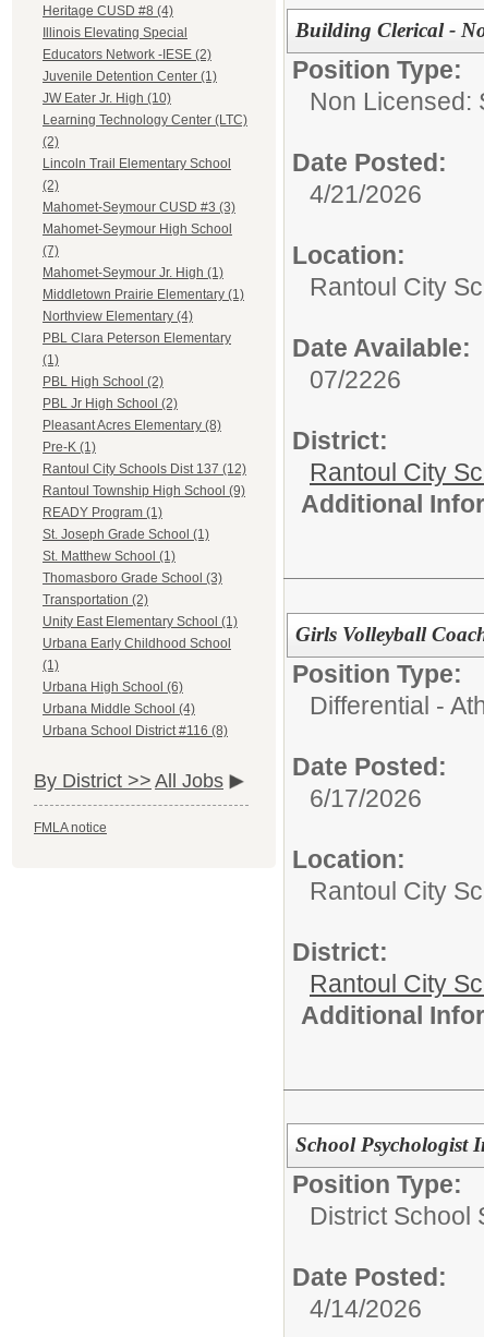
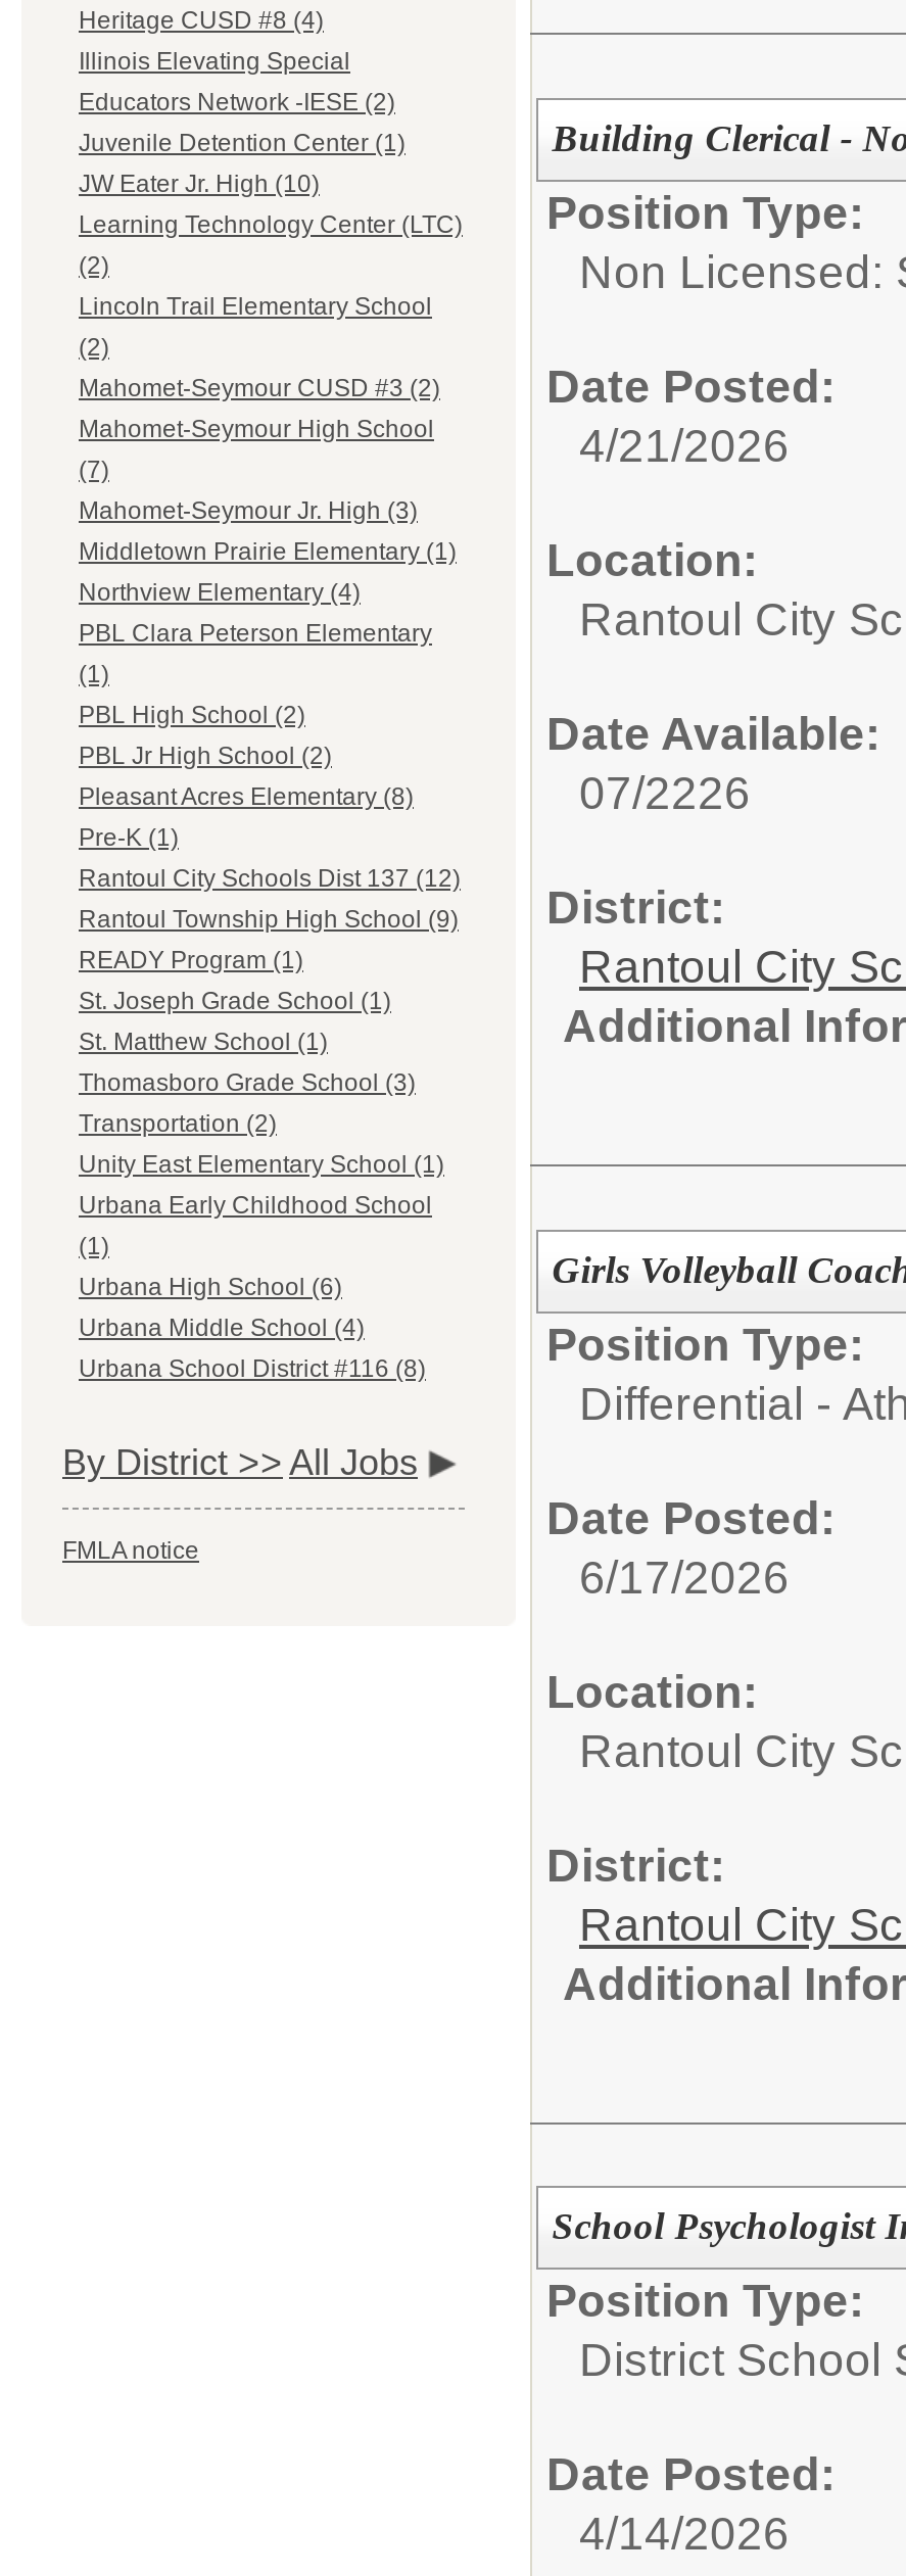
- Mahomet-Seymour CUSD #3 (3)
+ Mahomet-Seymour CUSD #3 (2)

- Mahomet-Seymour Jr. High (1)
+ Mahomet-Seymour Jr. High (3)
